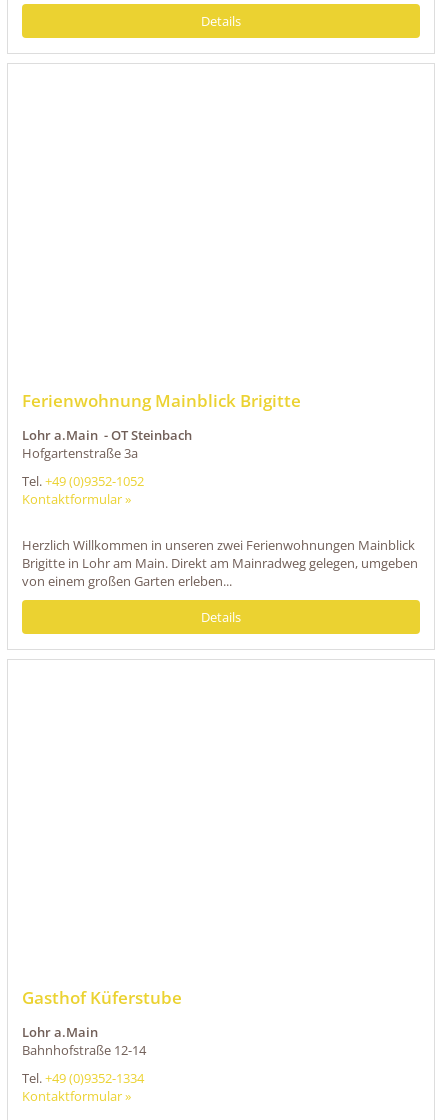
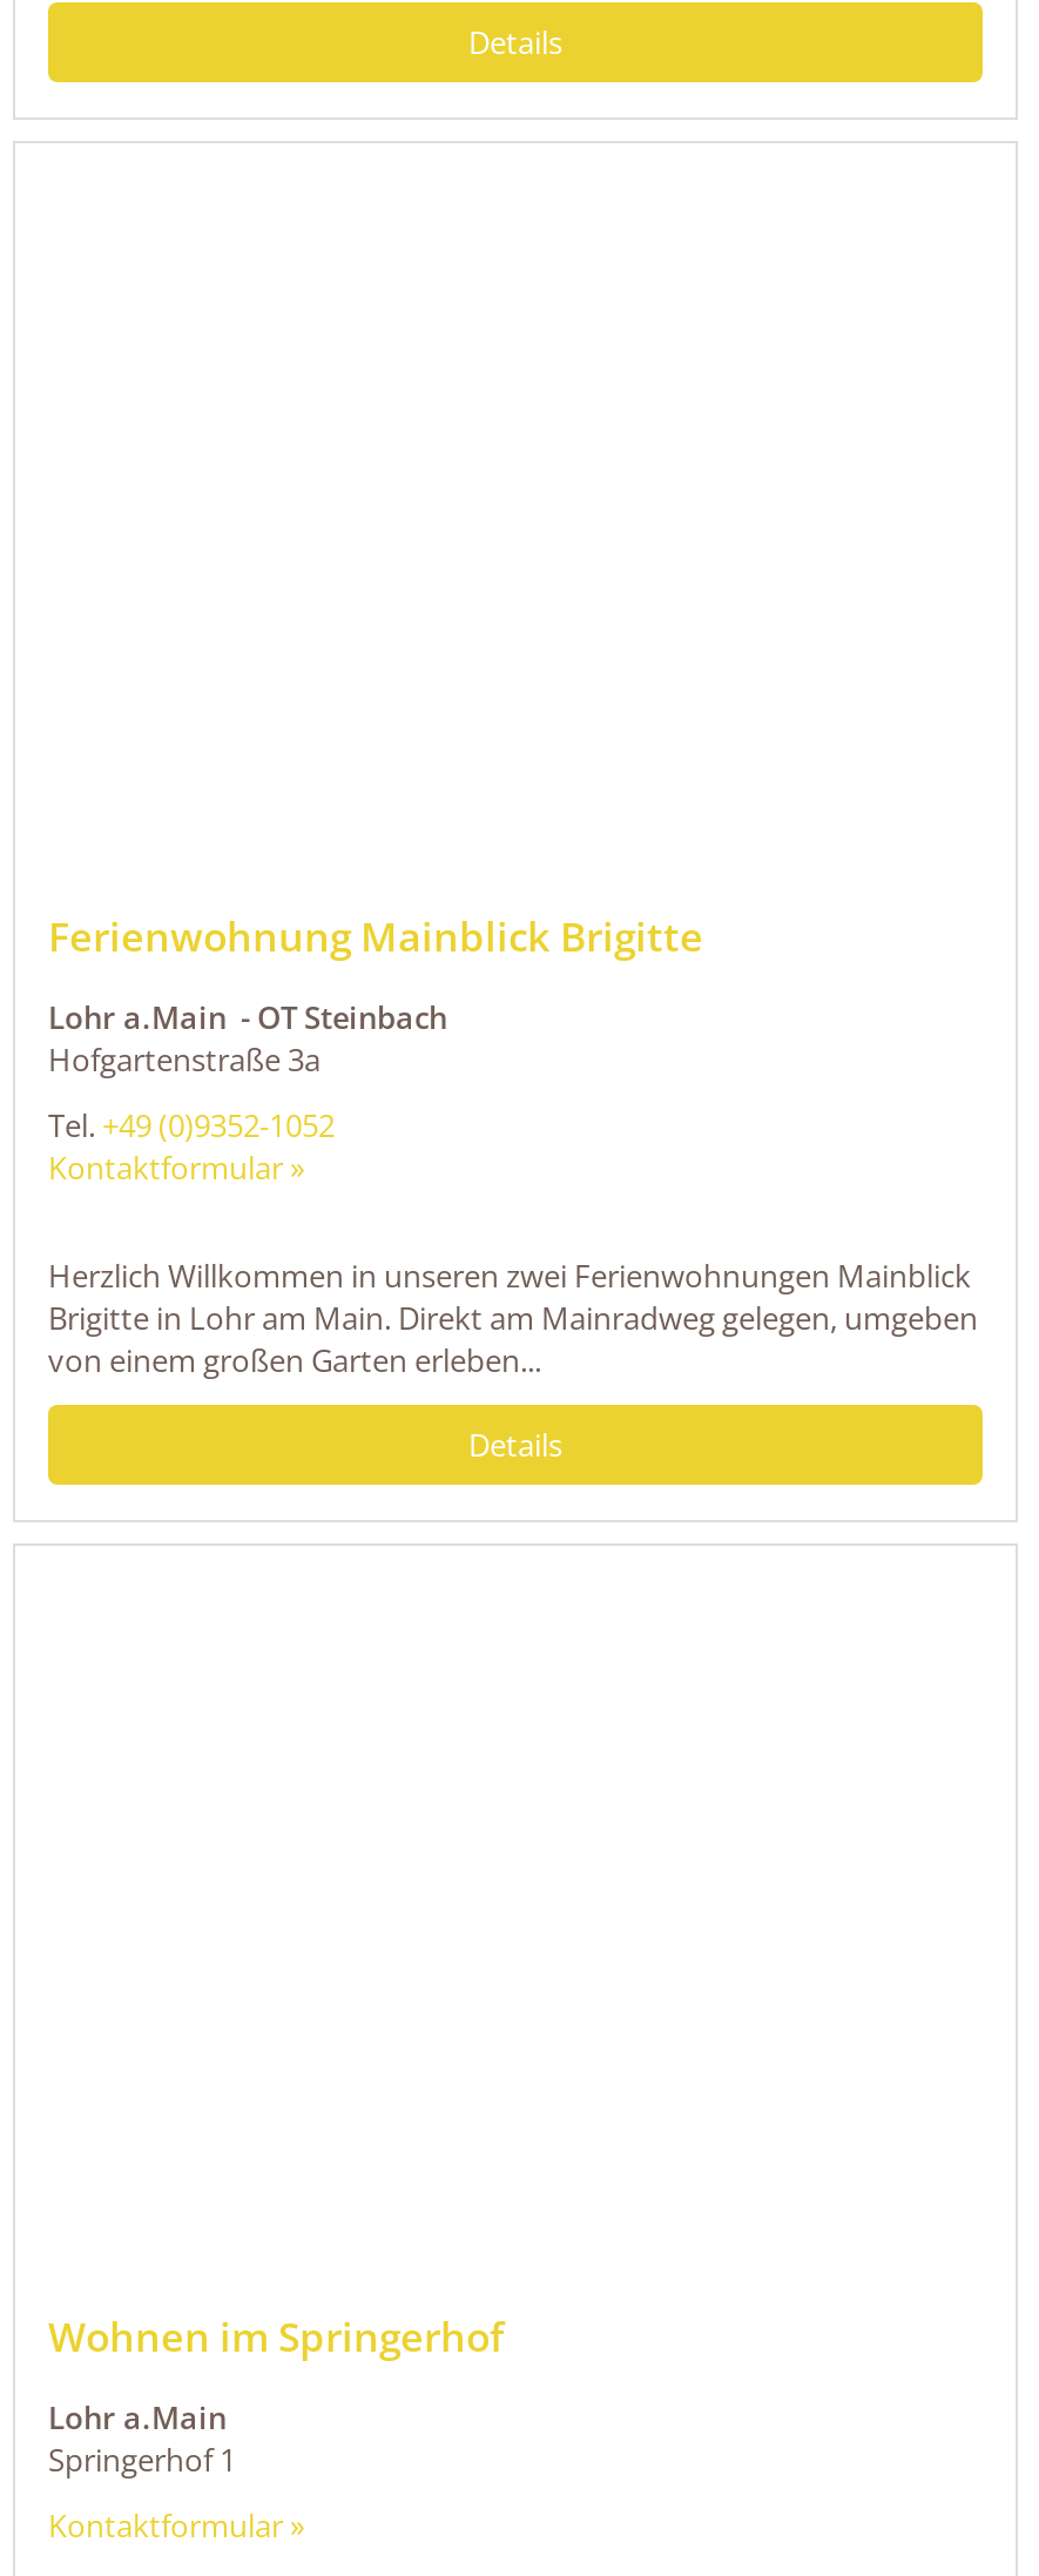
- Gasthof Küferstube
+ Wohnen im Springerhof

- Bahnhofstraße 12-14
- Tel. +49 (0)9352-1334
+ Springerhof 1
